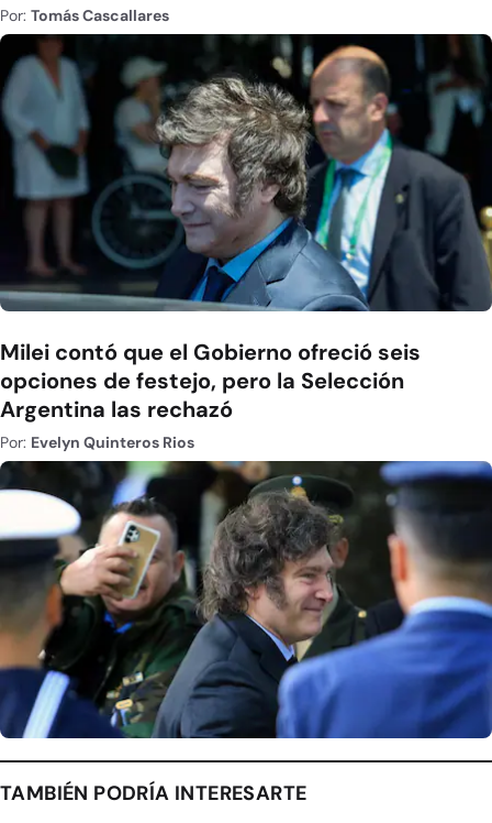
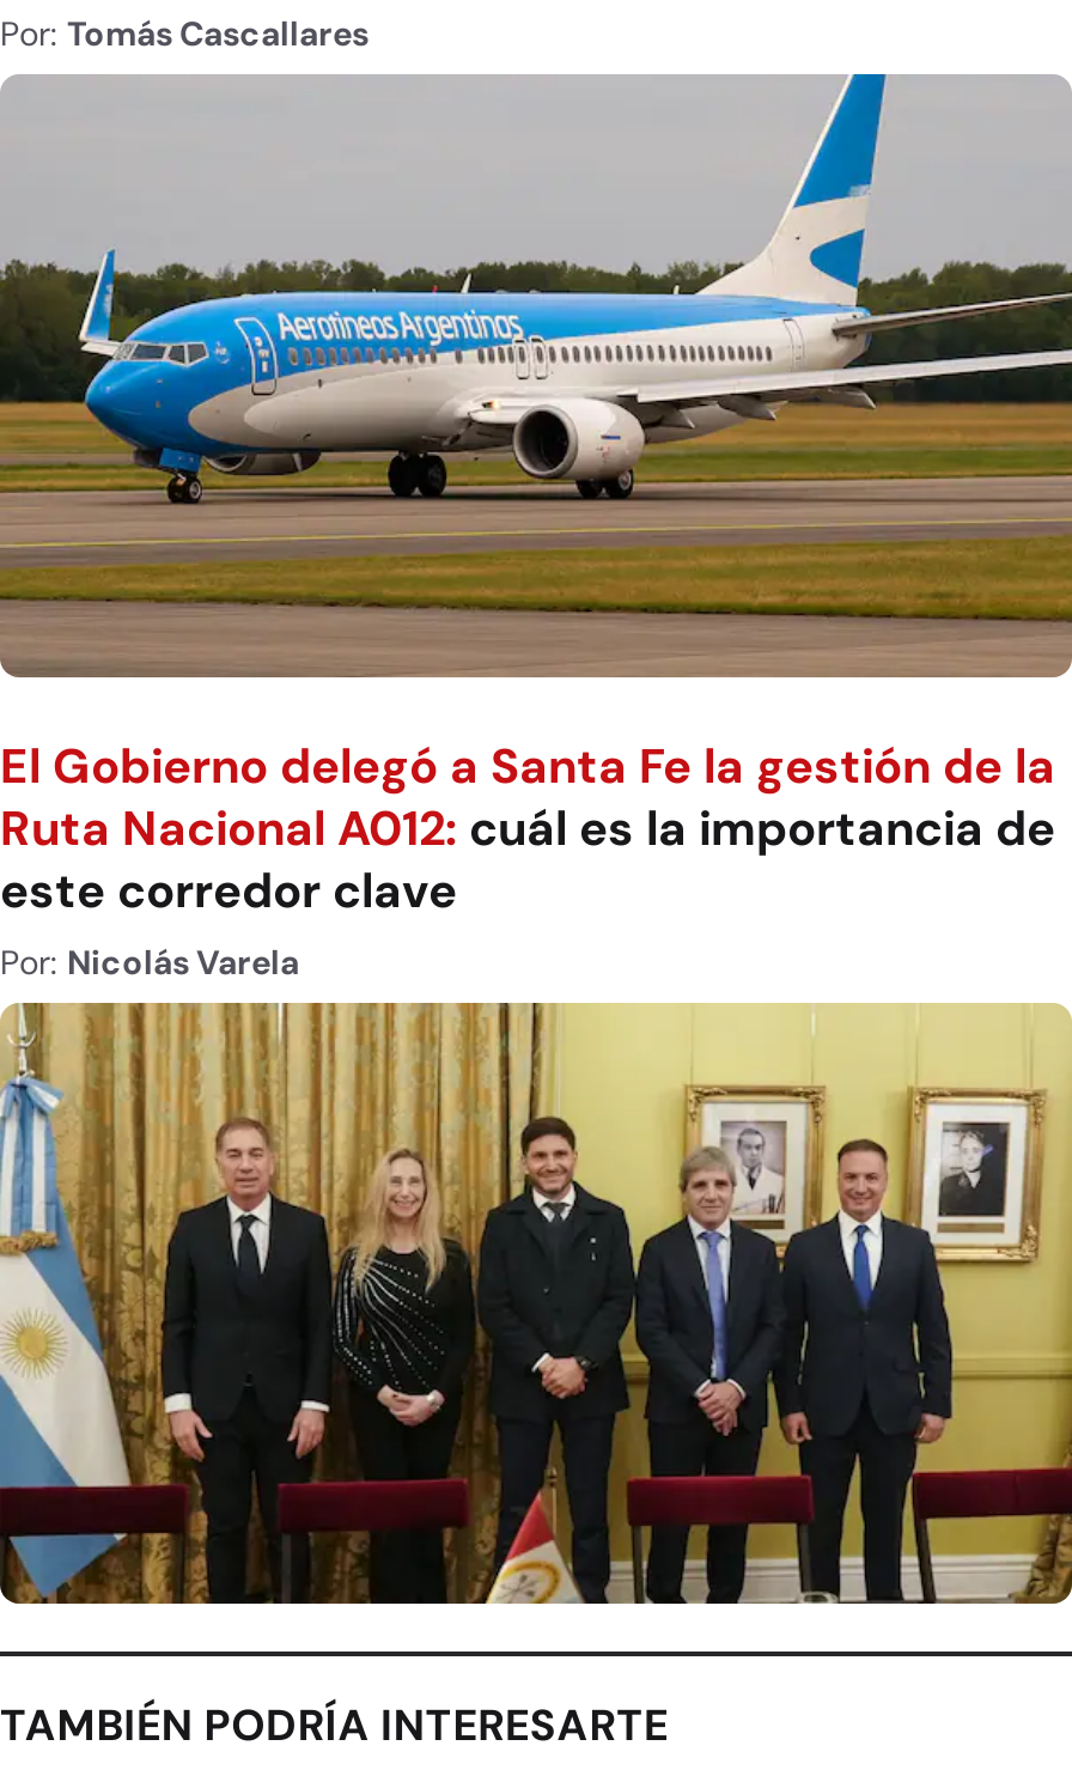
- [image]
- Milei contó que el Gobierno ofreció seis
- opciones de festejo, pero la Selección
- Argentina las rechazó
- Por: Evelyn Quinteros Rios
+ [image]
+ El Gobierno delegó a Santa Fe la gestión de la
+ Ruta Nacional A012: cuál es la importancia de
+ este corredor clave
+ Por: Nicolás Varela

- [image]
+ [image]
